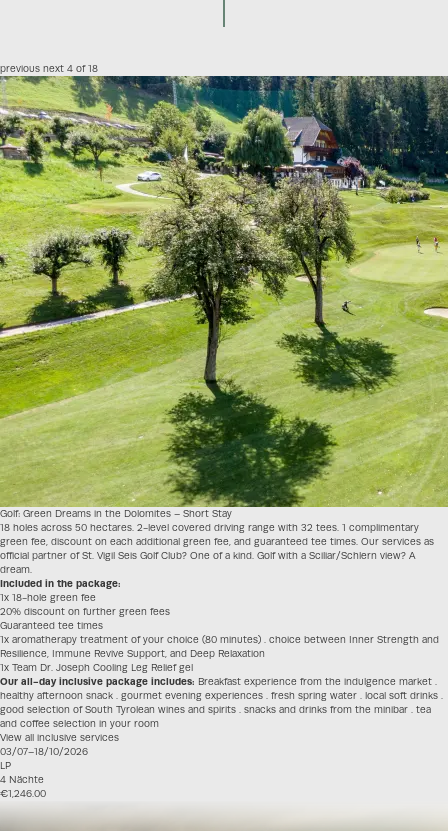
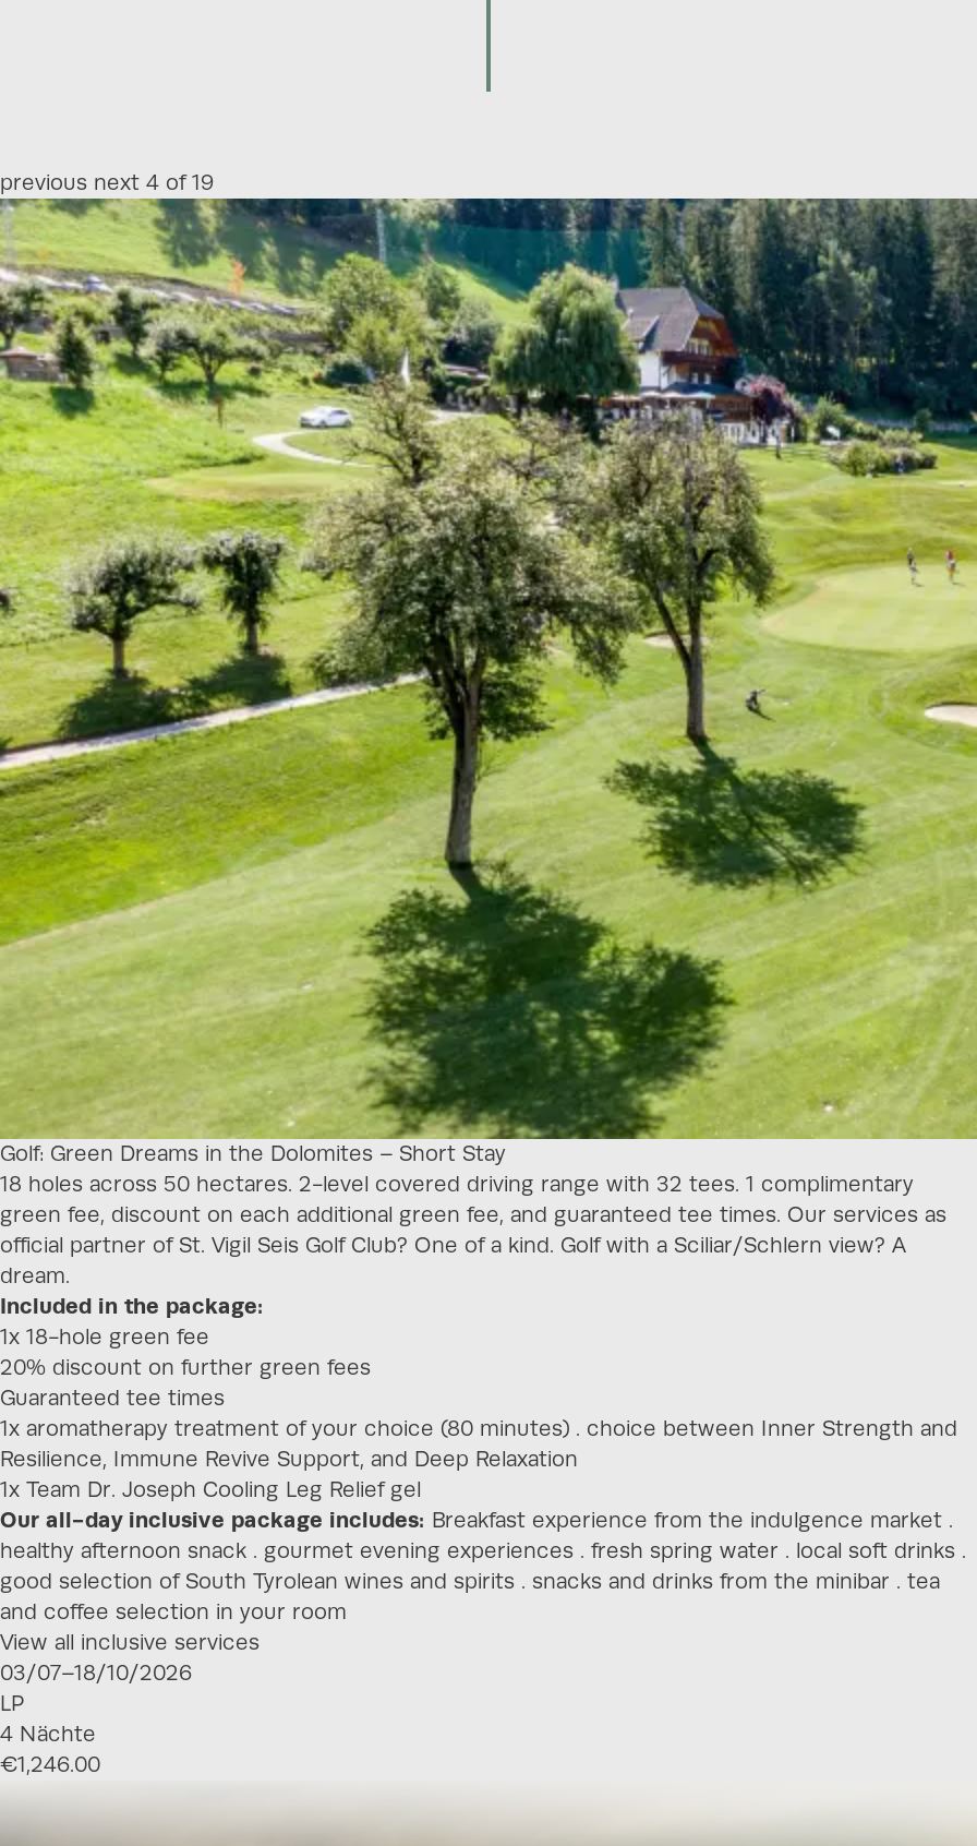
- previous next 4 of 18
+ previous next 4 of 19
